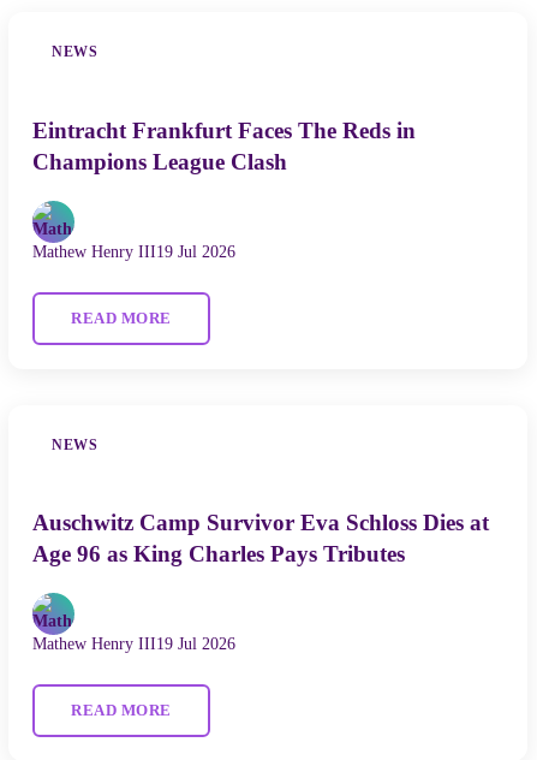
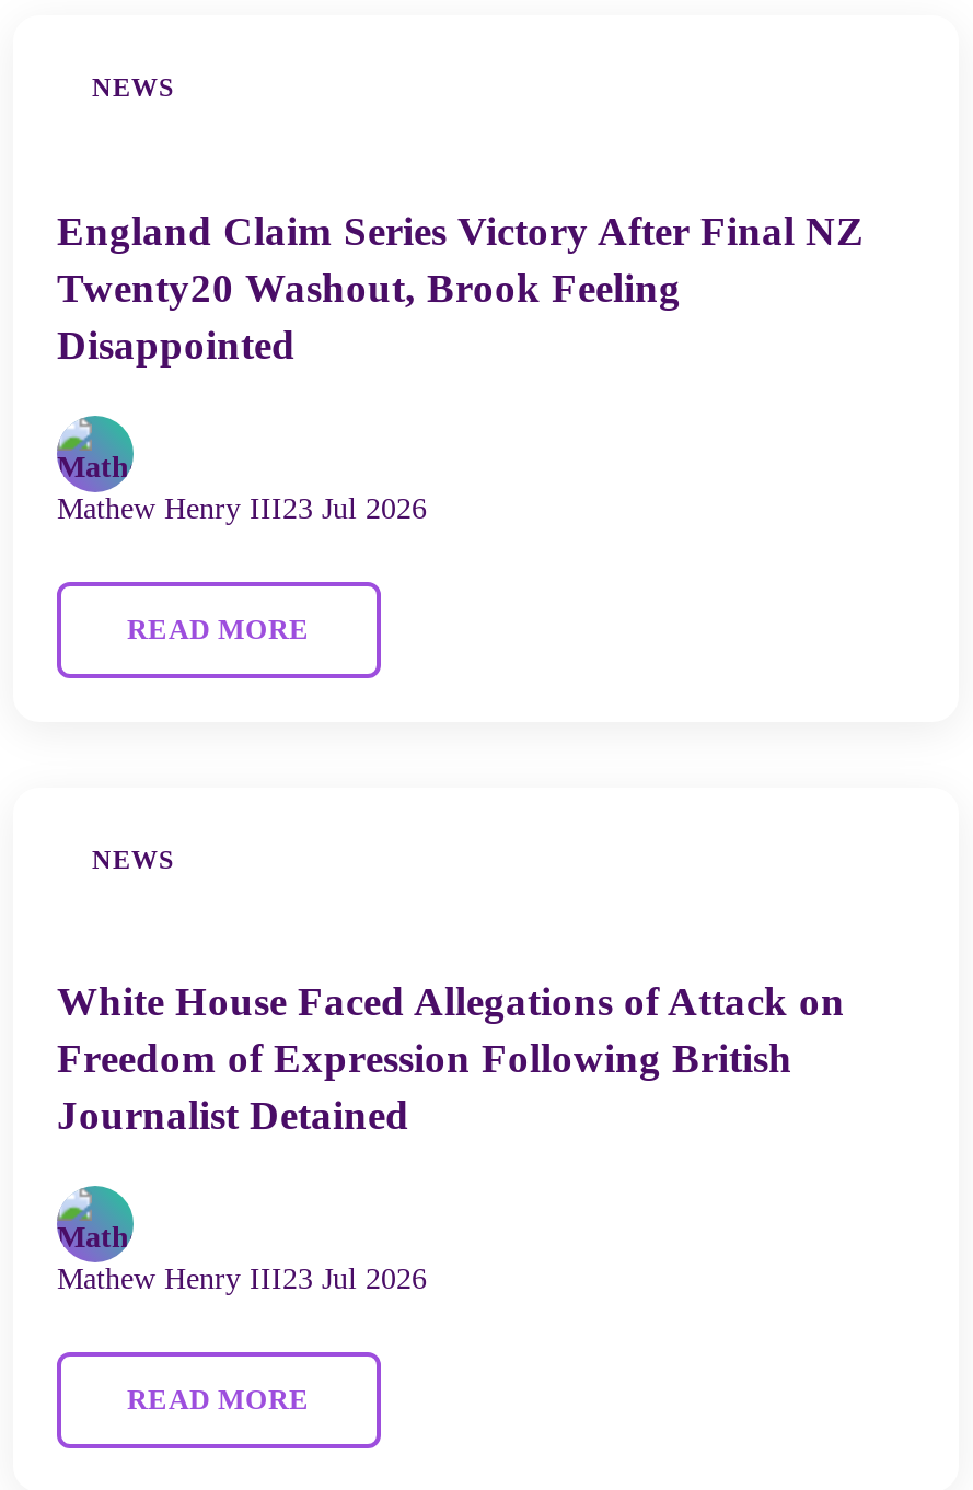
- Eintracht Frankfurt Faces The Reds in
- Champions League Clash
+ England Claim Series Victory After Final NZ
+ Twenty20 Washout, Brook Feeling
+ Disappointed

- Mathew Henry III19 Jul 2026
+ Mathew Henry III23 Jul 2026

- Auschwitz Camp Survivor Eva Schloss Dies at
- Age 96 as King Charles Pays Tributes
+ White House Faced Allegations of Attack on
+ Freedom of Expression Following British
+ Journalist Detained

- Mathew Henry III19 Jul 2026
+ Mathew Henry III23 Jul 2026
